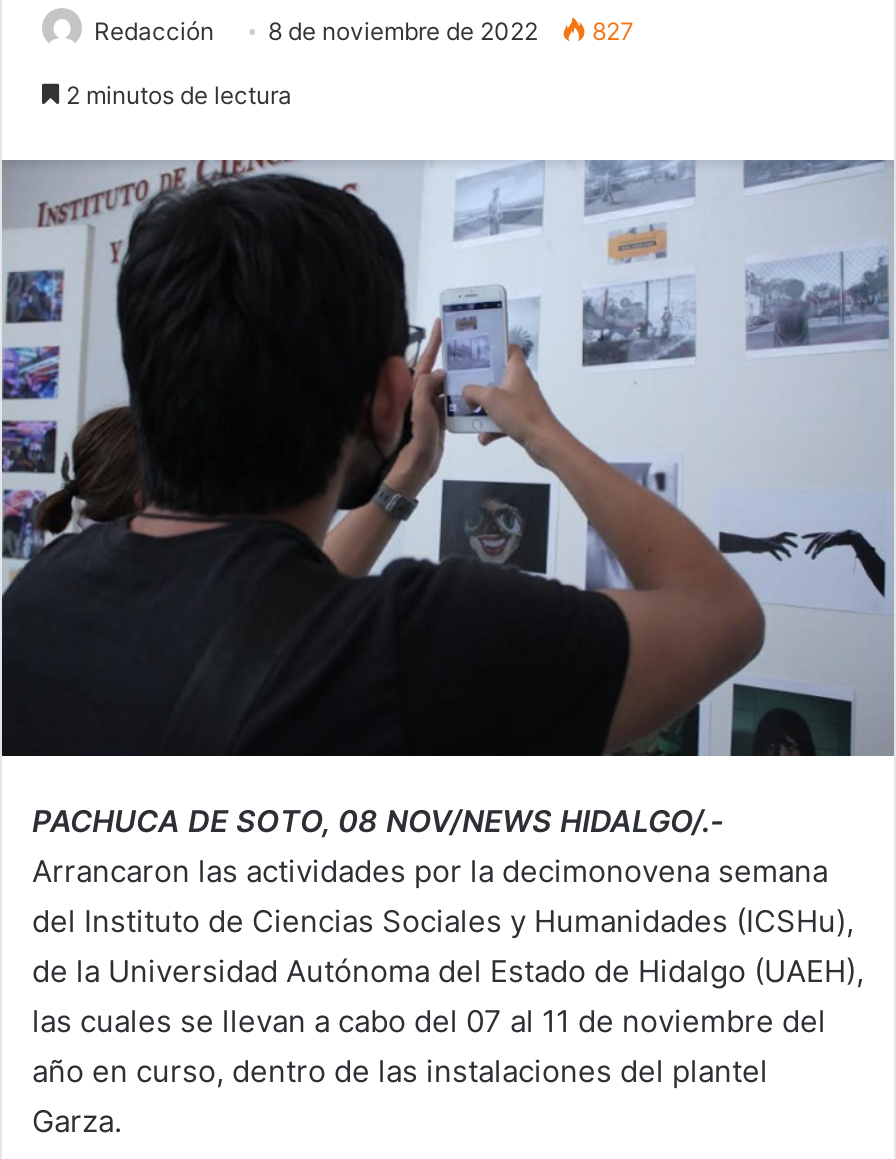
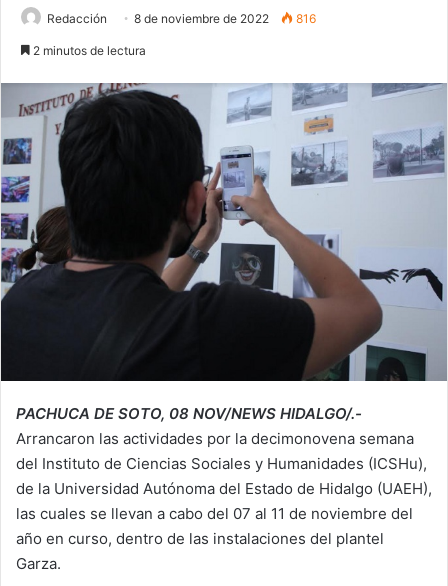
- Redacción 8 de noviembre de 2022 827
+ Redacción 8 de noviembre de 2022 816
